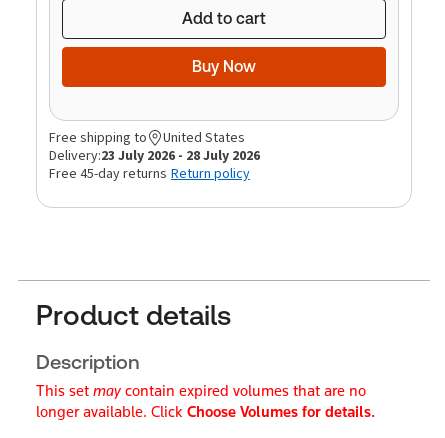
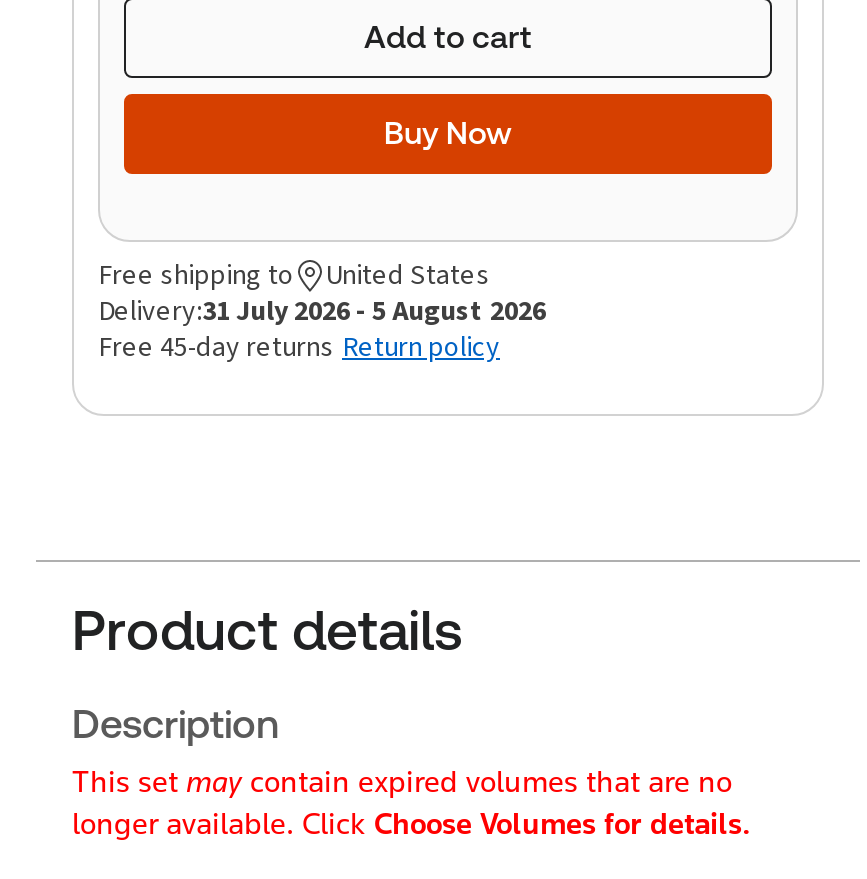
- Delivery:23 July 2026 - 28 July 2026
+ Delivery:31 July 2026 - 5 August 2026
